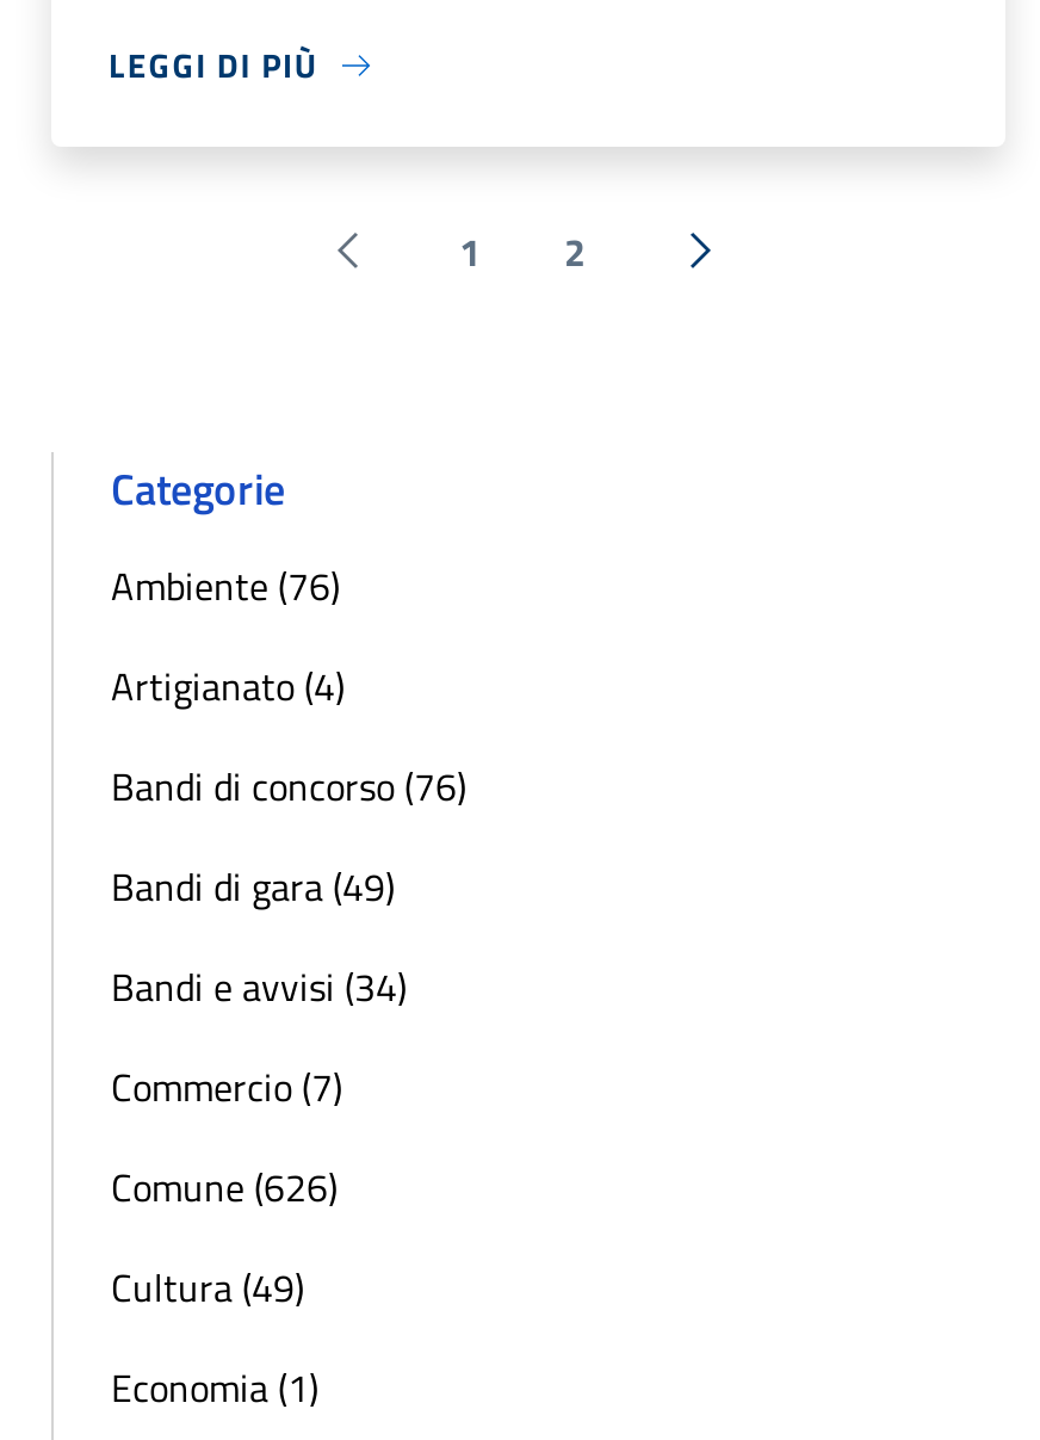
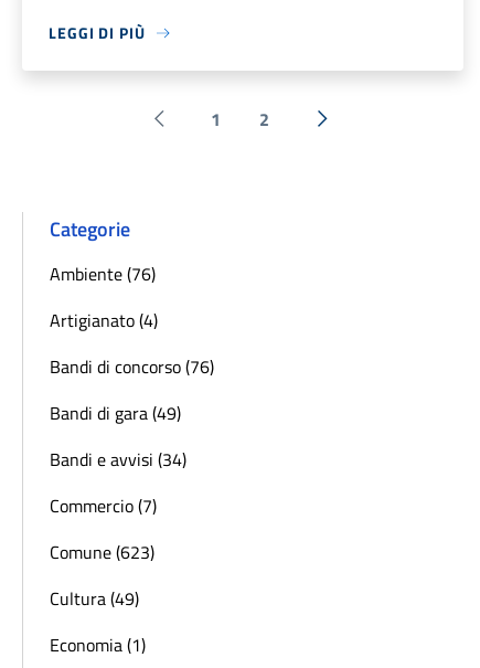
- Comune (626)
+ Comune (623)
